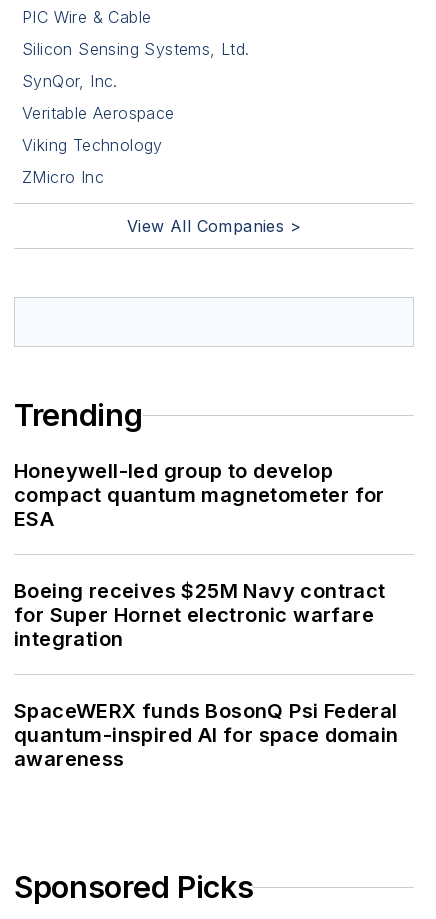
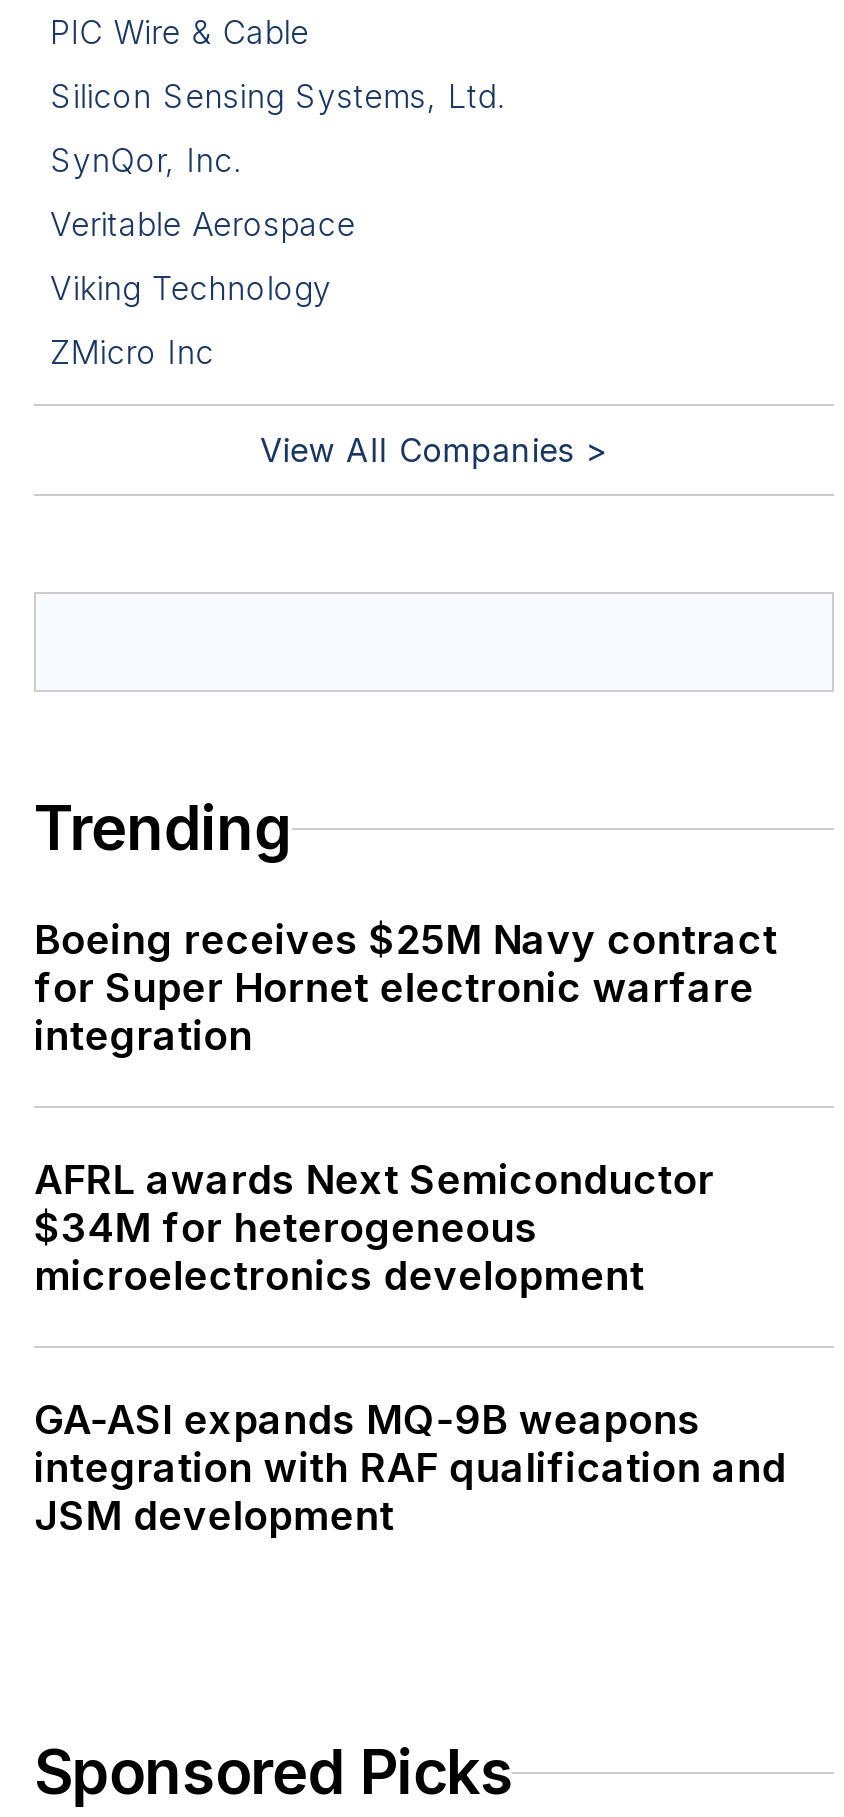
- Honeywell-led group to develop
- compact quantum magnetometer for
- ESA

moved up: Boeing receives $25M Navy contract | for Super Hornet electronic warfare | integration

- SpaceWERX funds BosonQ Psi Federal
- quantum-inspired AI for space domain
- awareness
+ AFRL awards Next Semiconductor
+ $34M for heterogeneous
+ microelectronics development
+ GA-ASI expands MQ-9B weapons
+ integration with RAF qualification and
+ JSM development
